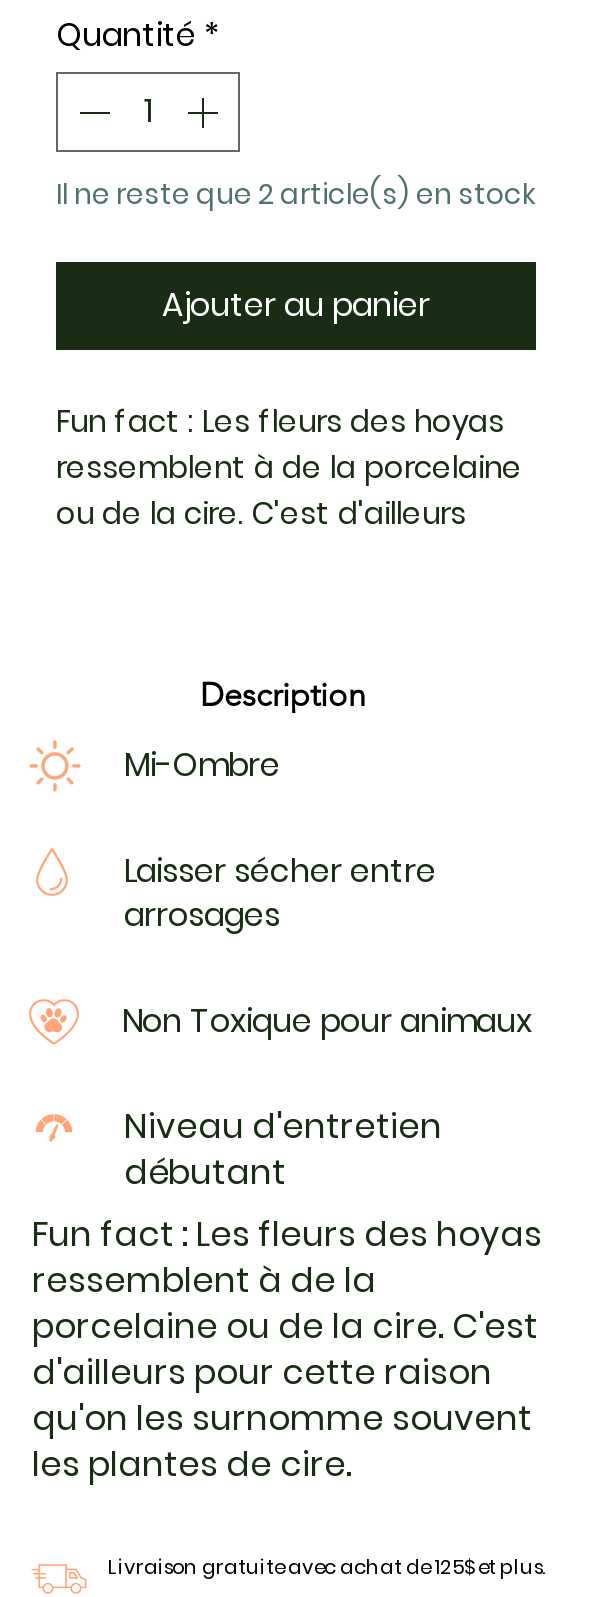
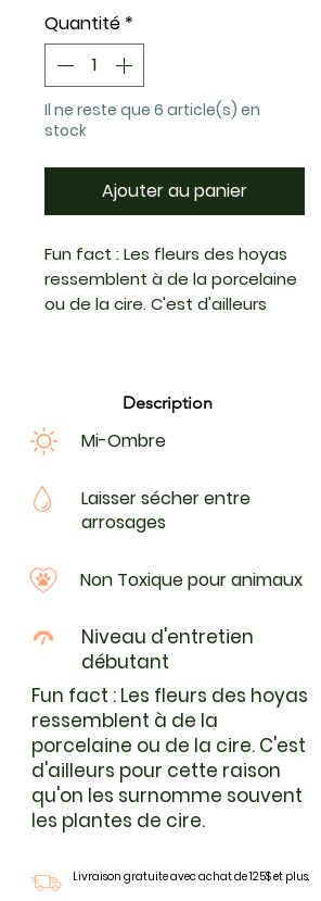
- Il ne reste que 2 article(s) en stock
+ Il ne reste que 6 article(s) en
+ stock
